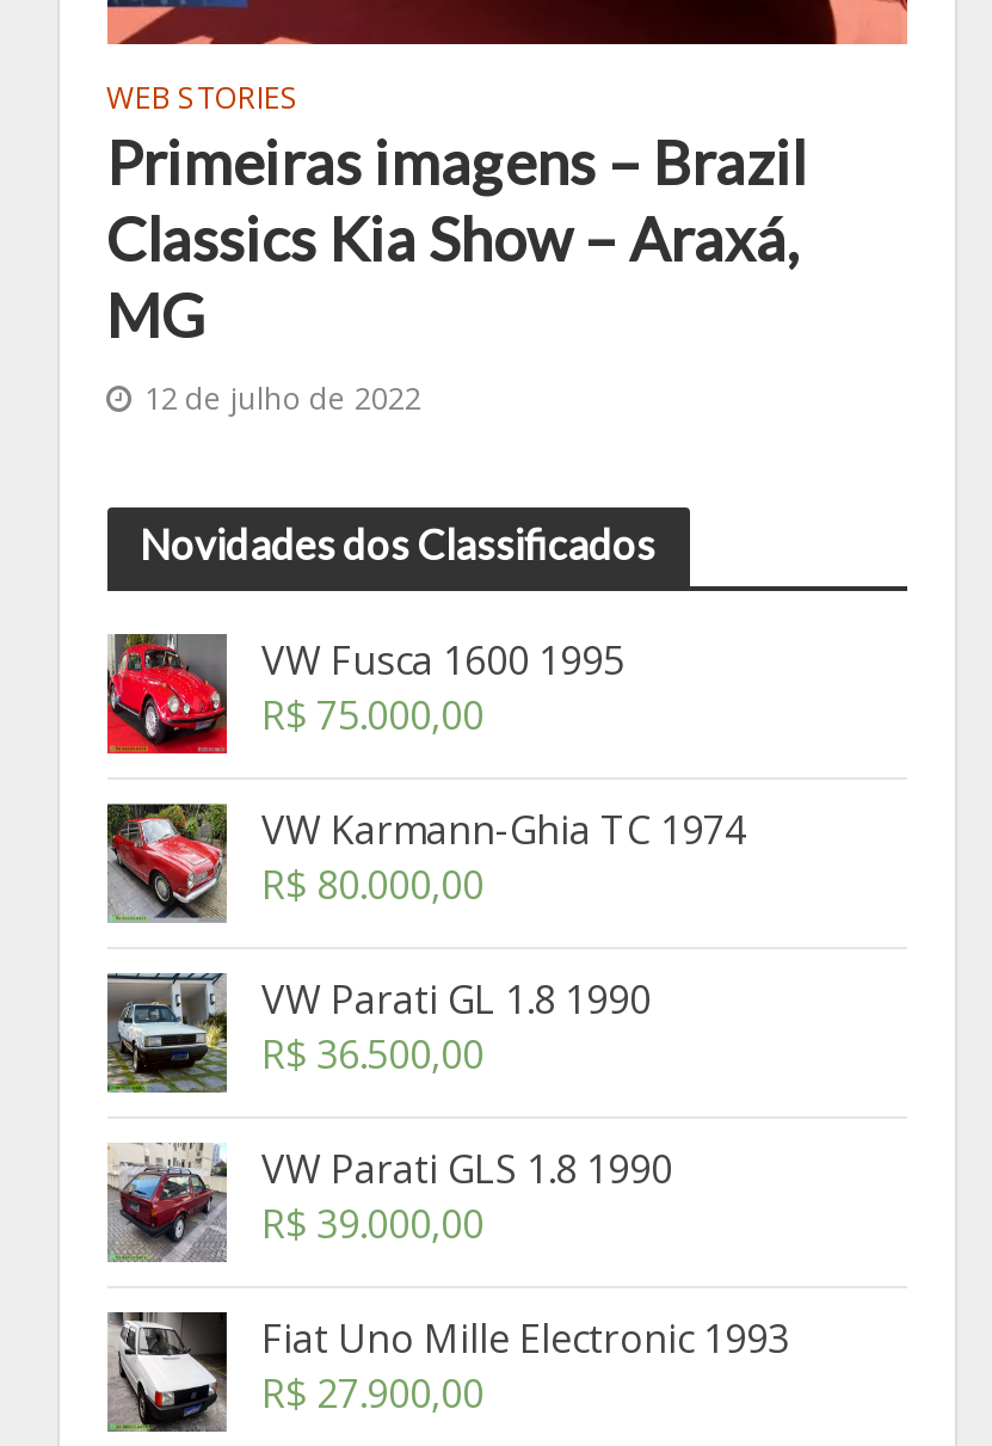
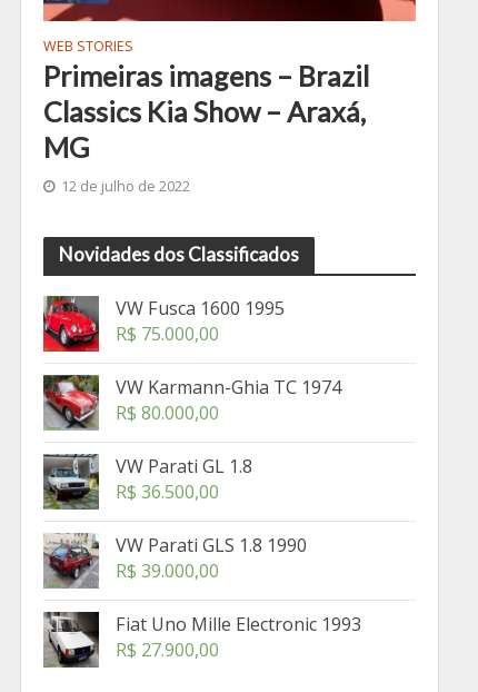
- VW Parati GL 1.8 1990
+ VW Parati GL 1.8
